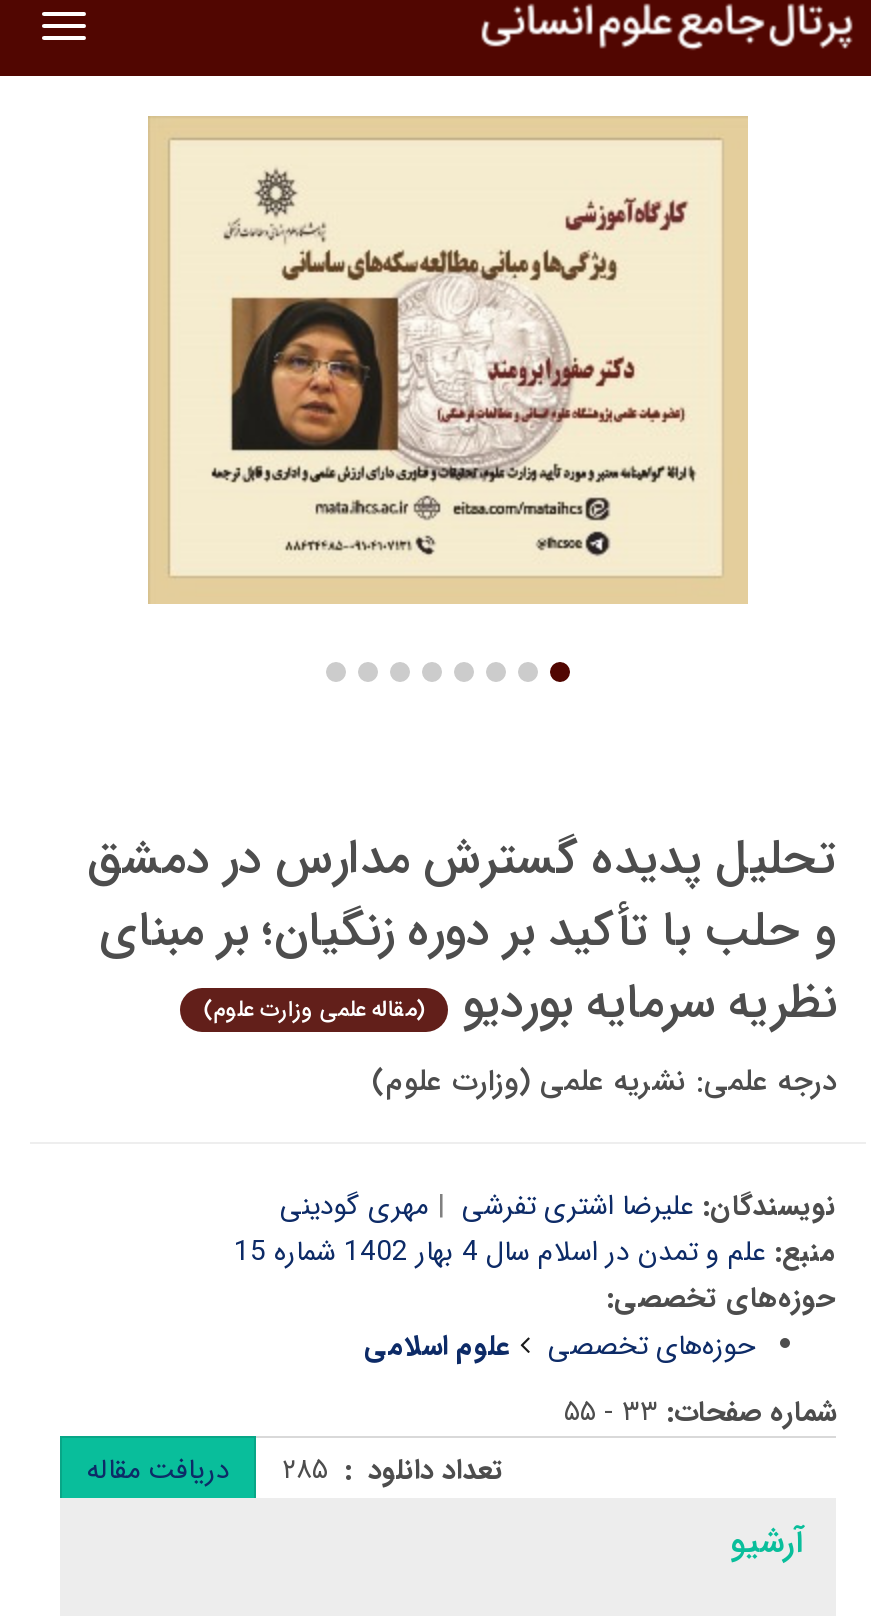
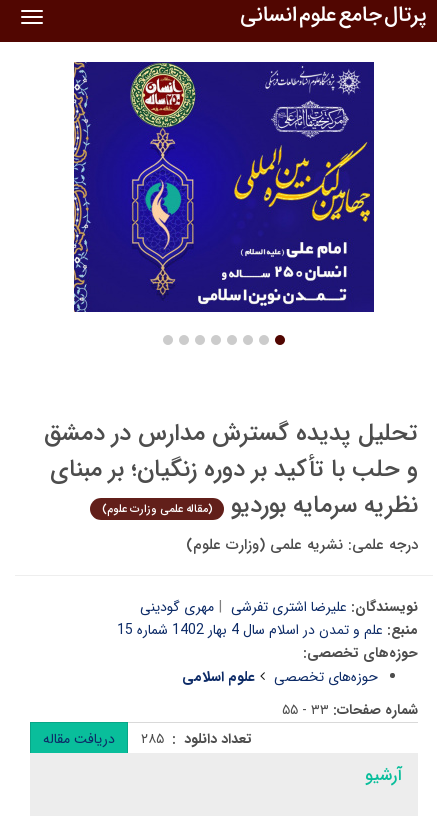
- [image]
+ [image]
